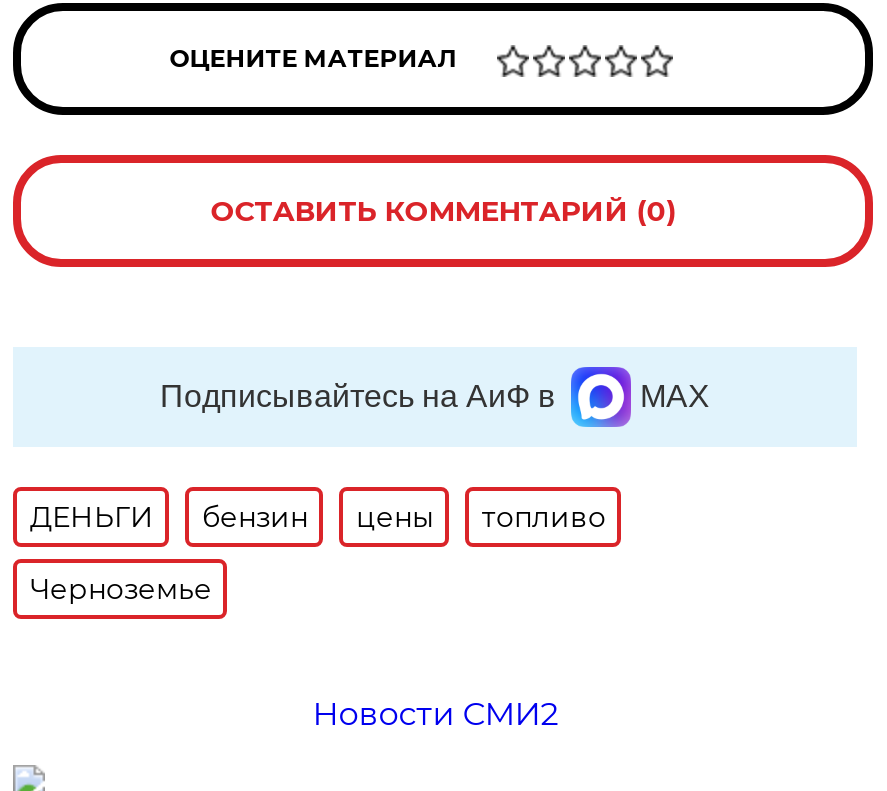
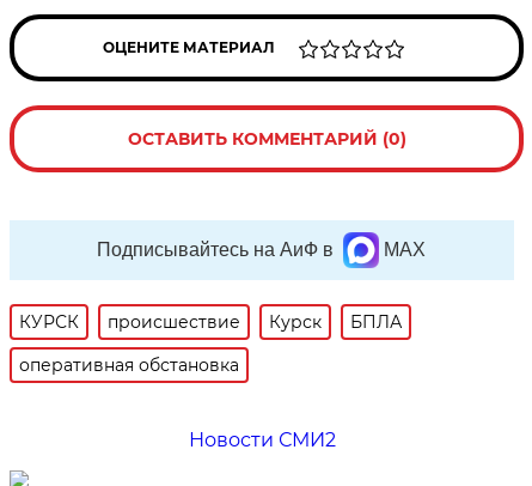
- ДЕНЬГИ
- бензин
- цены
- топливо
+ КУРСК
+ происшествие
+ Курск
+ БПЛА

- Черноземье
+ оперативная обстановка
